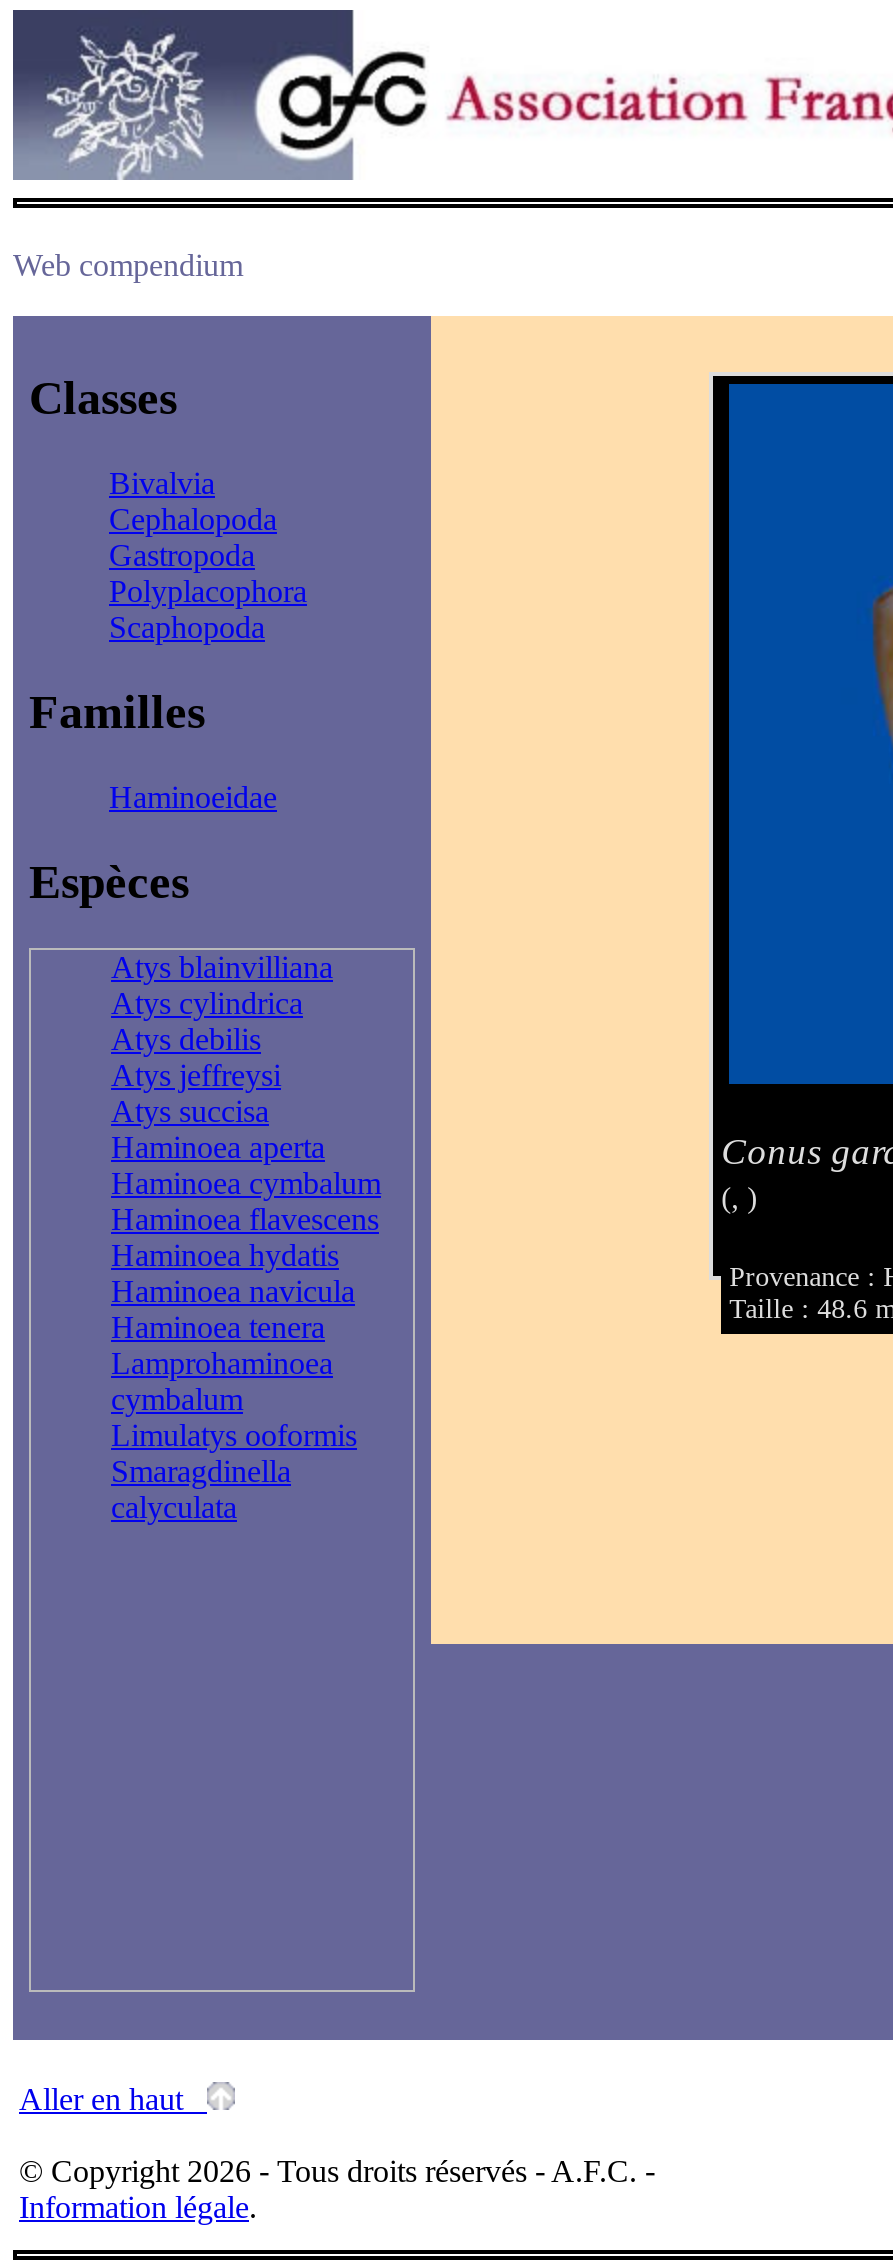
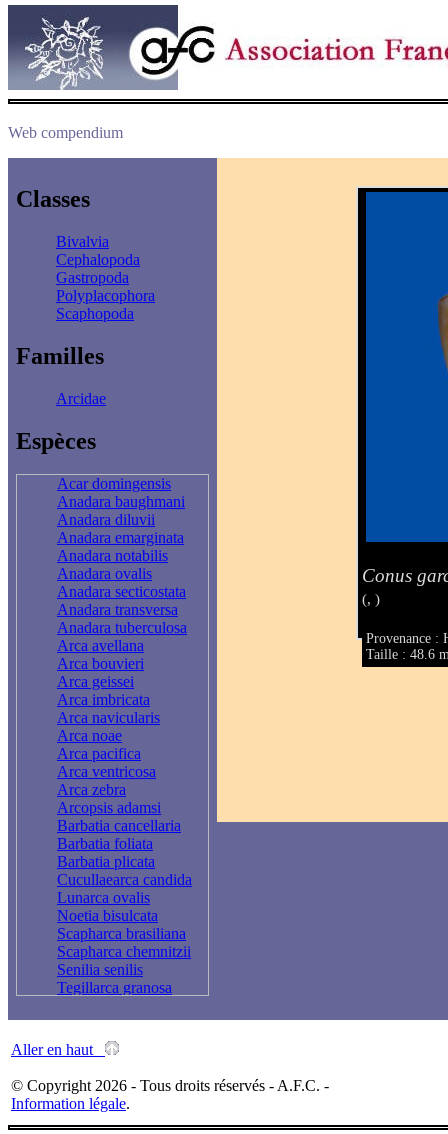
- Haminoeidae
+ Arcidae

- Atys blainvilliana
- Atys cylindrica
- Atys debilis
- Atys jeffreysi
- Atys succisa
- Haminoea aperta
- Haminoea cymbalum
- Haminoea flavescens
- Haminoea hydatis
- Haminoea navicula
- Haminoea tenera
- Lamprohaminoea
- cymbalum
- Limulatys ooformis
- Smaragdinella
- calyculata
+ Acar domingensis
+ Anadara baughmani
+ Anadara diluvii
+ Anadara emarginata
+ Anadara notabilis
+ Anadara ovalis
+ Anadara secticostata
+ Anadara transversa
+ Anadara tuberculosa
+ Arca avellana
+ Arca bouvieri
+ Arca geissei
+ Arca imbricata
+ Arca navicularis
+ Arca noae
+ Arca pacifica
+ Arca ventricosa
+ Arca zebra
+ Arcopsis adamsi
+ Barbatia cancellaria
+ Barbatia foliata
+ Barbatia plicata
+ Cucullaearca candida
+ Lunarca ovalis
+ Noetia bisulcata
+ Scapharca brasiliana
+ Scapharca chemnitzii
+ Senilia senilis
+ Tegillarca granosa
